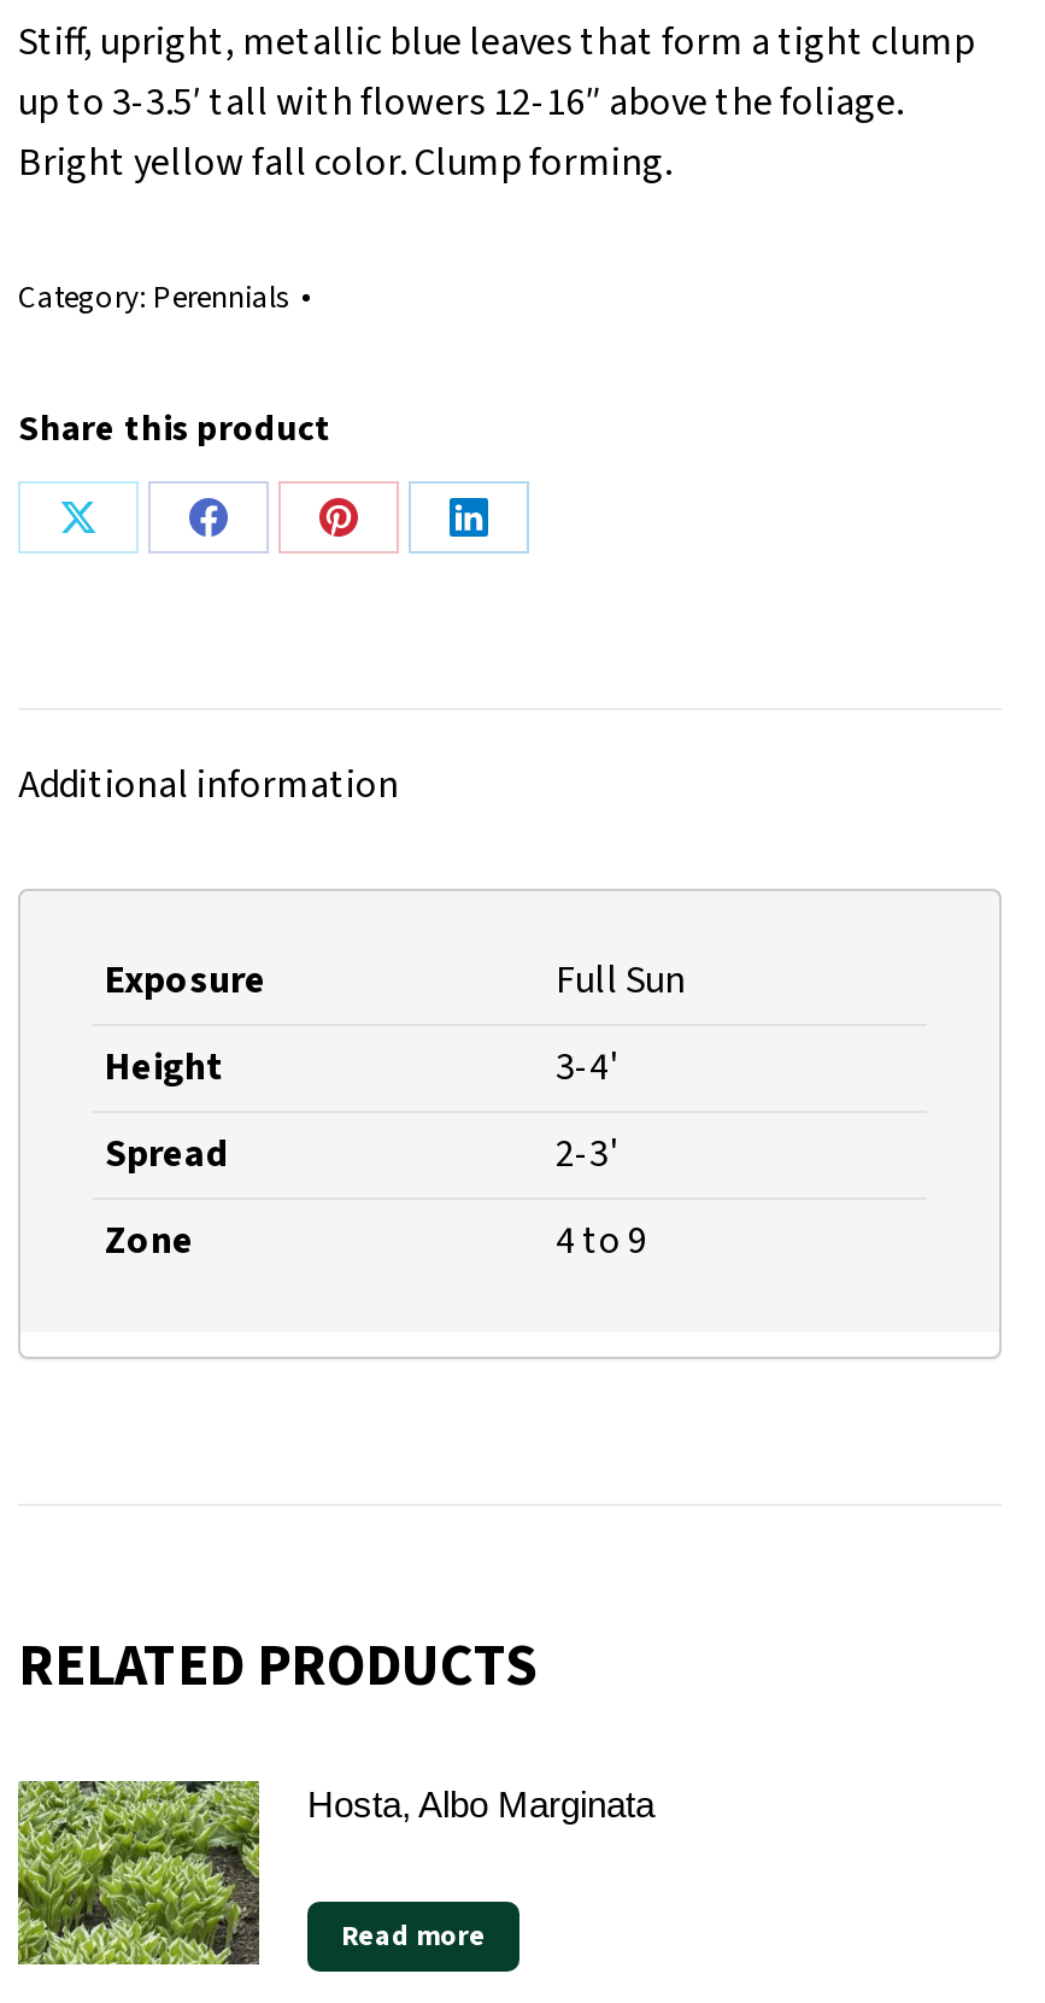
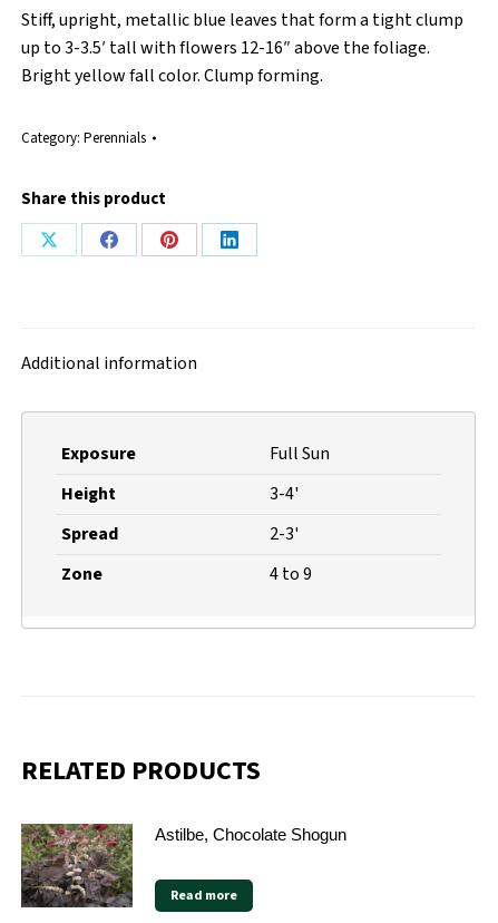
- [image]
- Hosta, Albo Marginata
+ [image]
+ Astilbe, Chocolate Shogun
